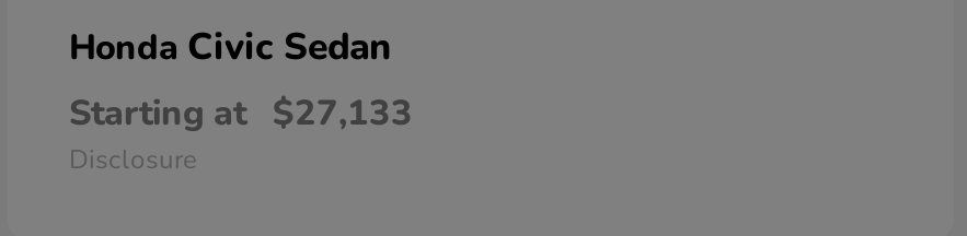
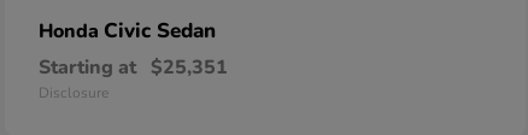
- Starting at $27,133
+ Starting at $25,351
